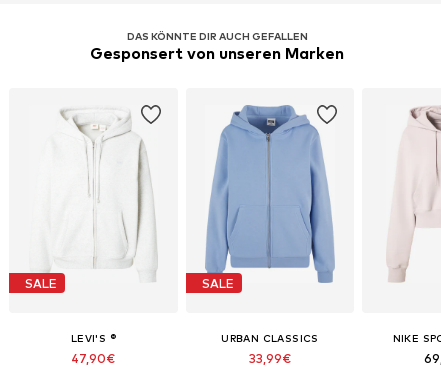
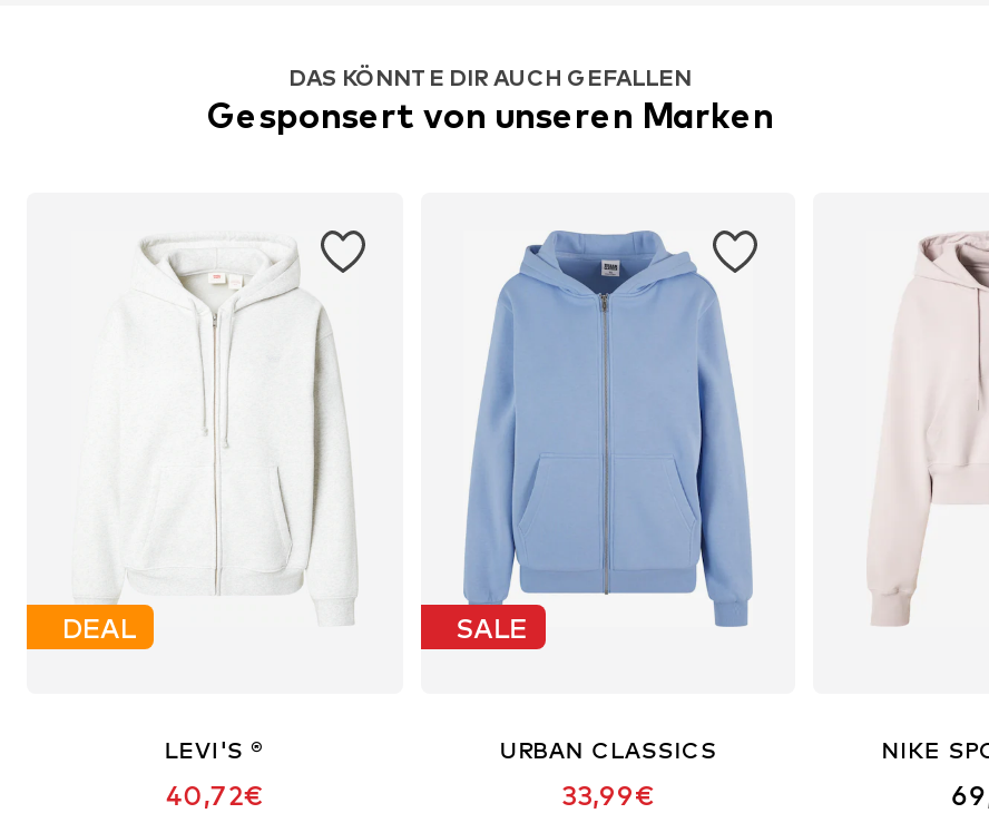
- SALE
+ DEAL

- 47,90€
+ 40,72€
